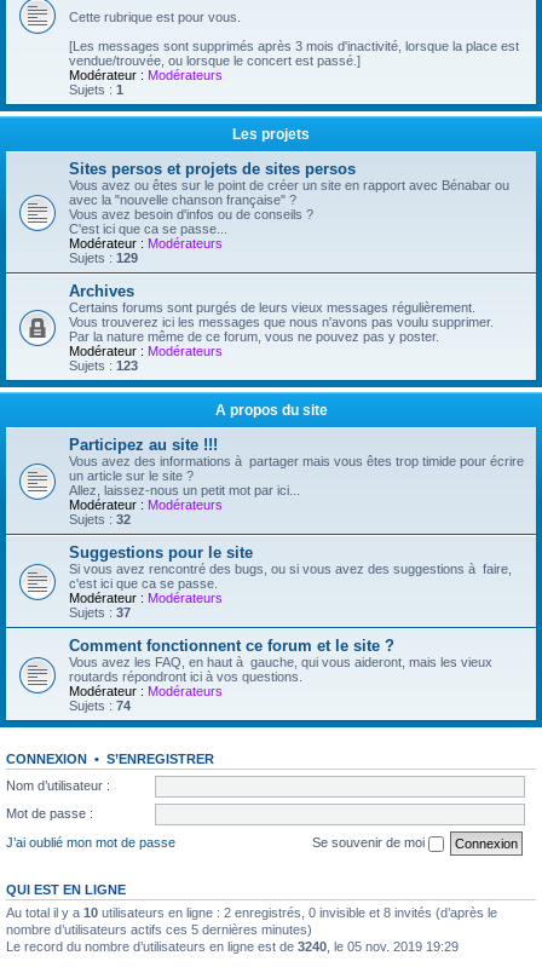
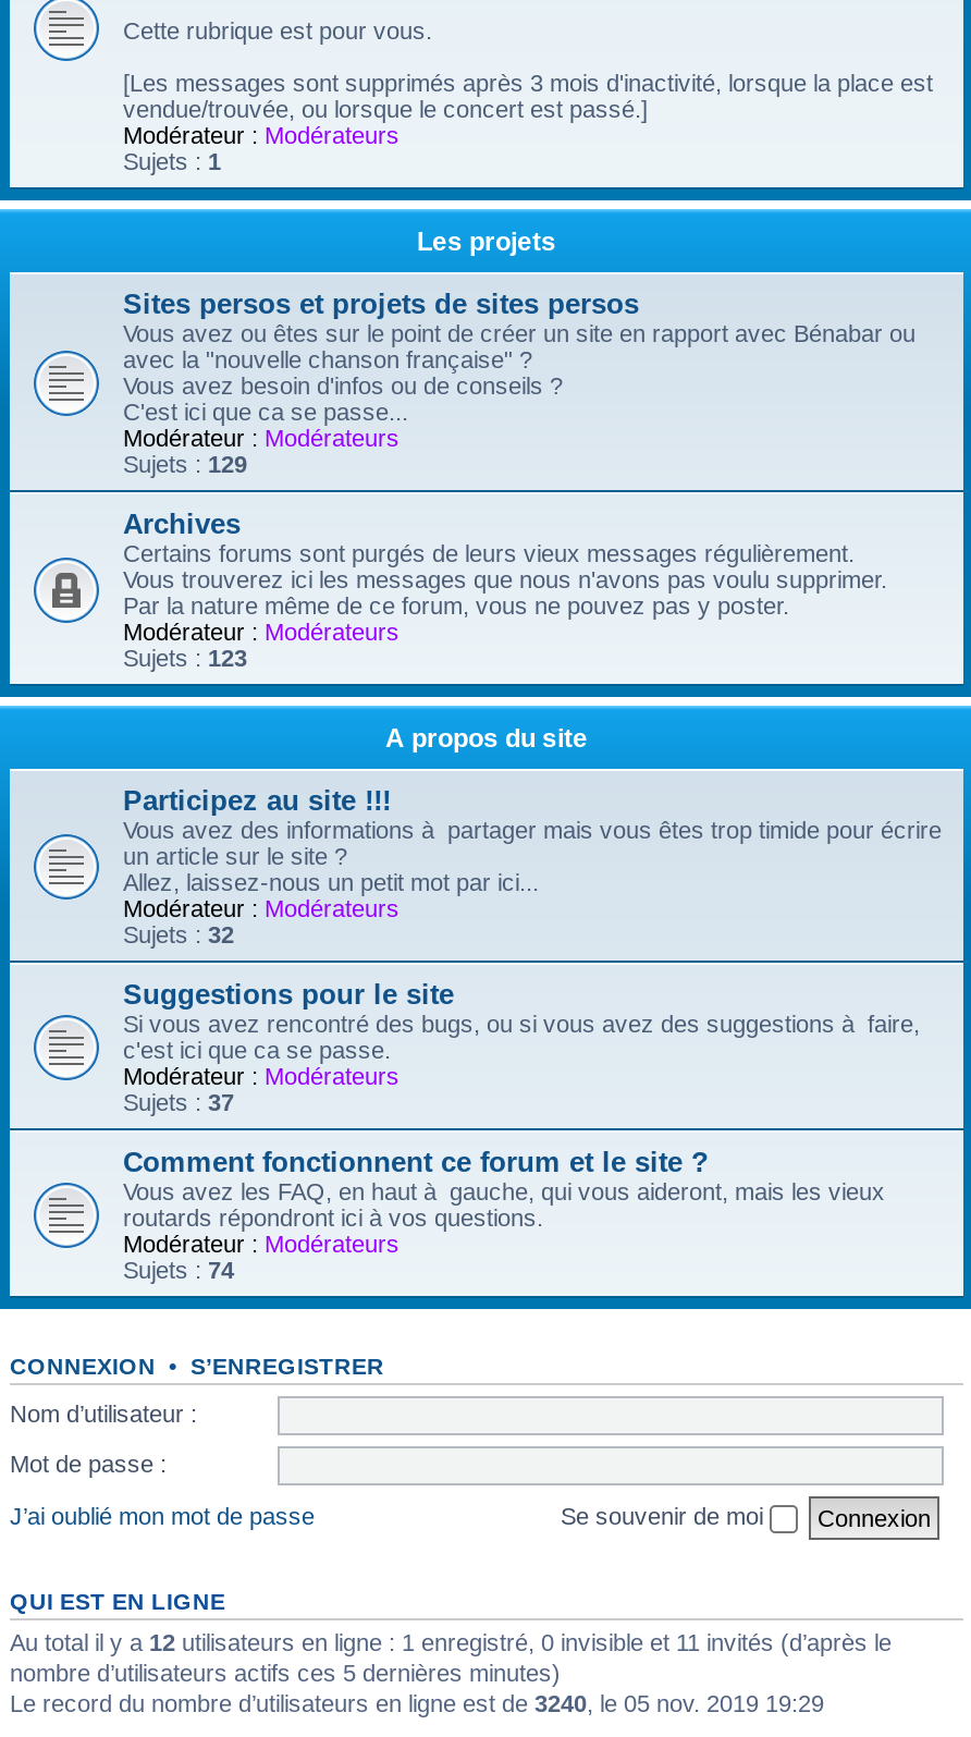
- Au total il y a 10 utilisateurs en ligne : 2 enregistrés, 0 invisible et 8 invités (d’après le
+ Au total il y a 12 utilisateurs en ligne : 1 enregistré, 0 invisible et 11 invités (d’après le
